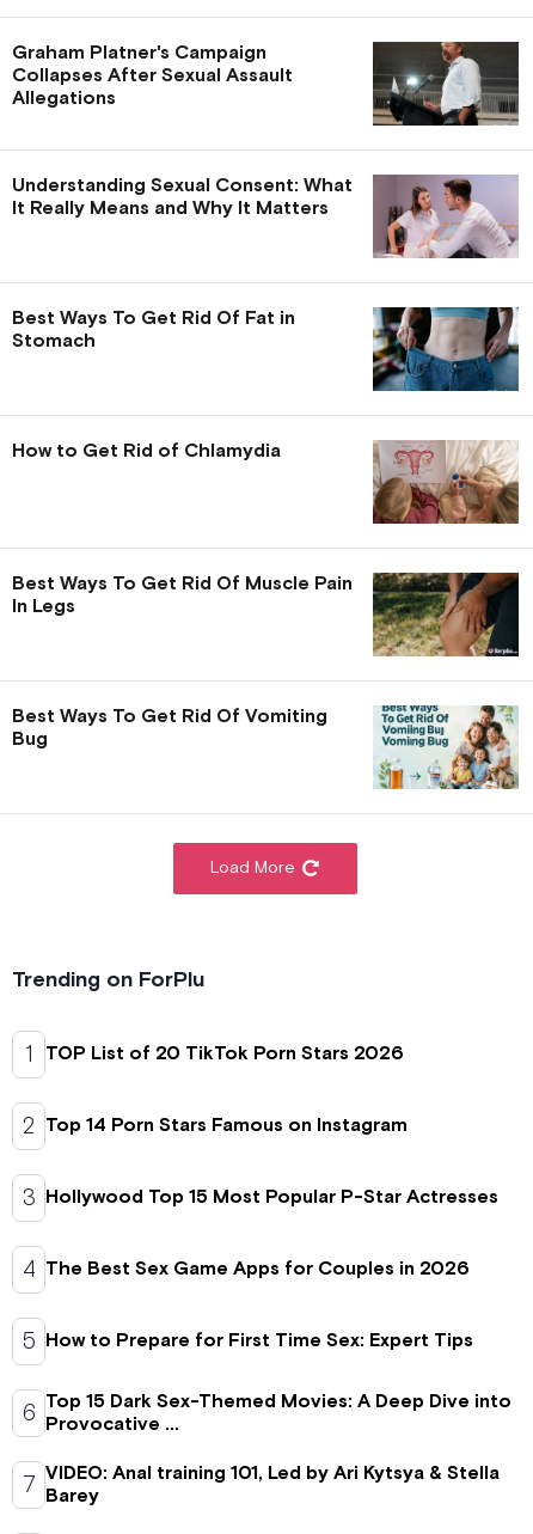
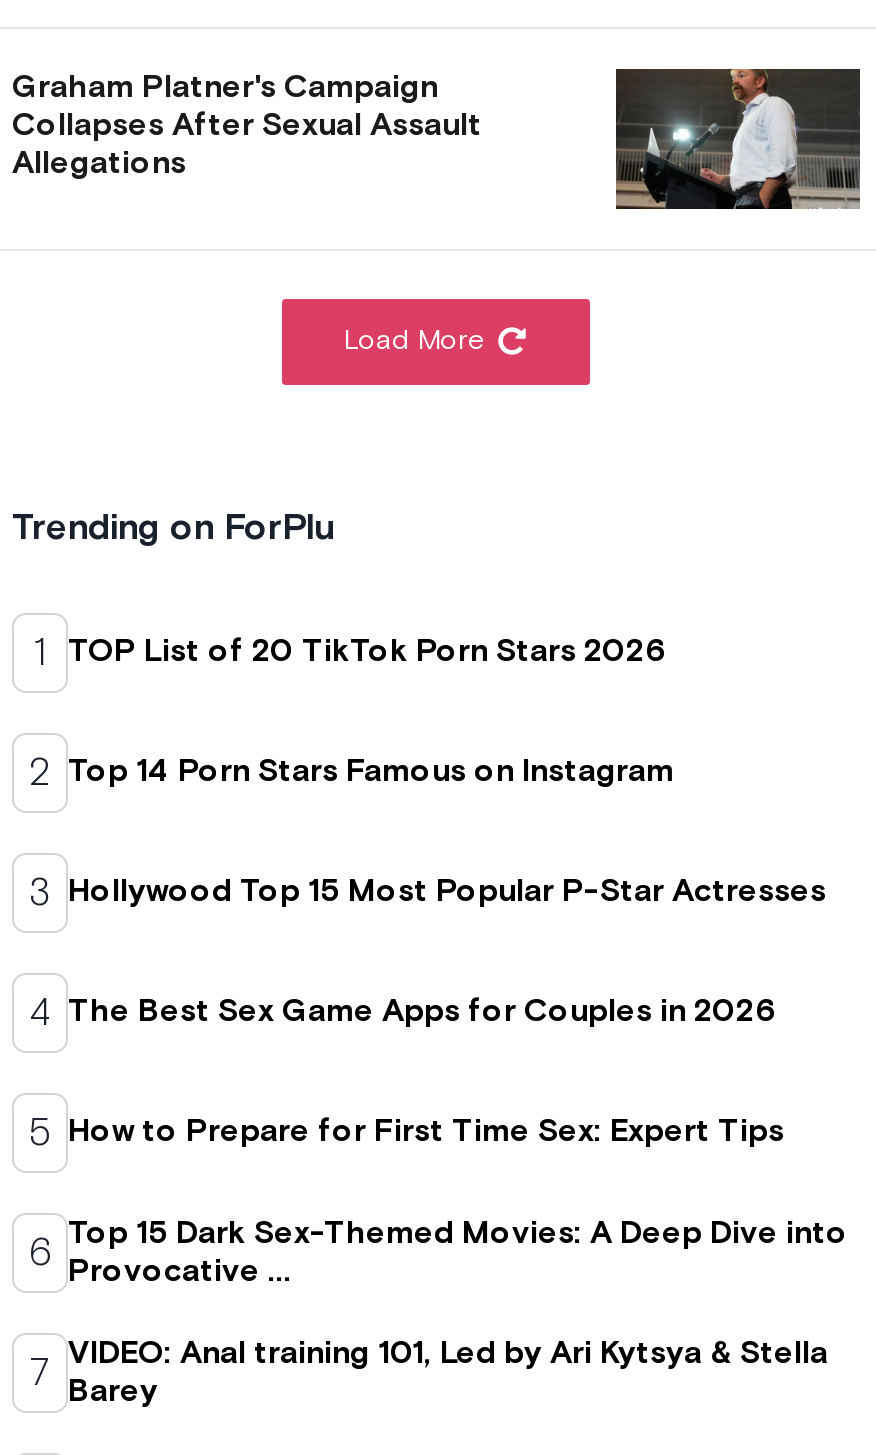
- [image]
- Understanding Sexual Consent: What
- It Really Means and Why It Matters

- Best Ways To Get Rid Of Fat in
- Stomach

- [image]

- How to Get Rid of Chlamydia

- [image]

- [image]
- Best Ways To Get Rid Of Muscle Pain
- In Legs

- [image]
- Best Ways To Get Rid Of Vomiting
- Bug
